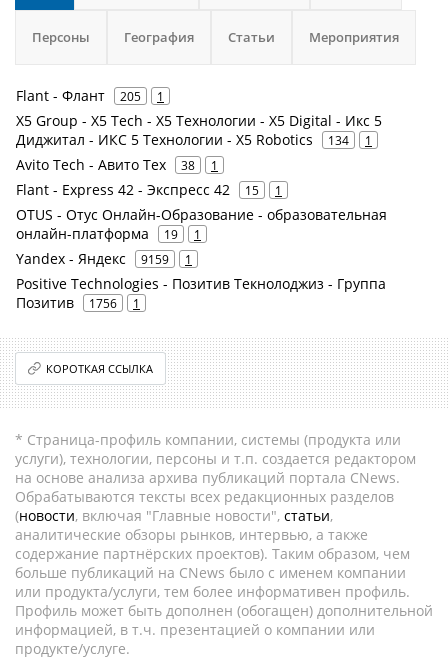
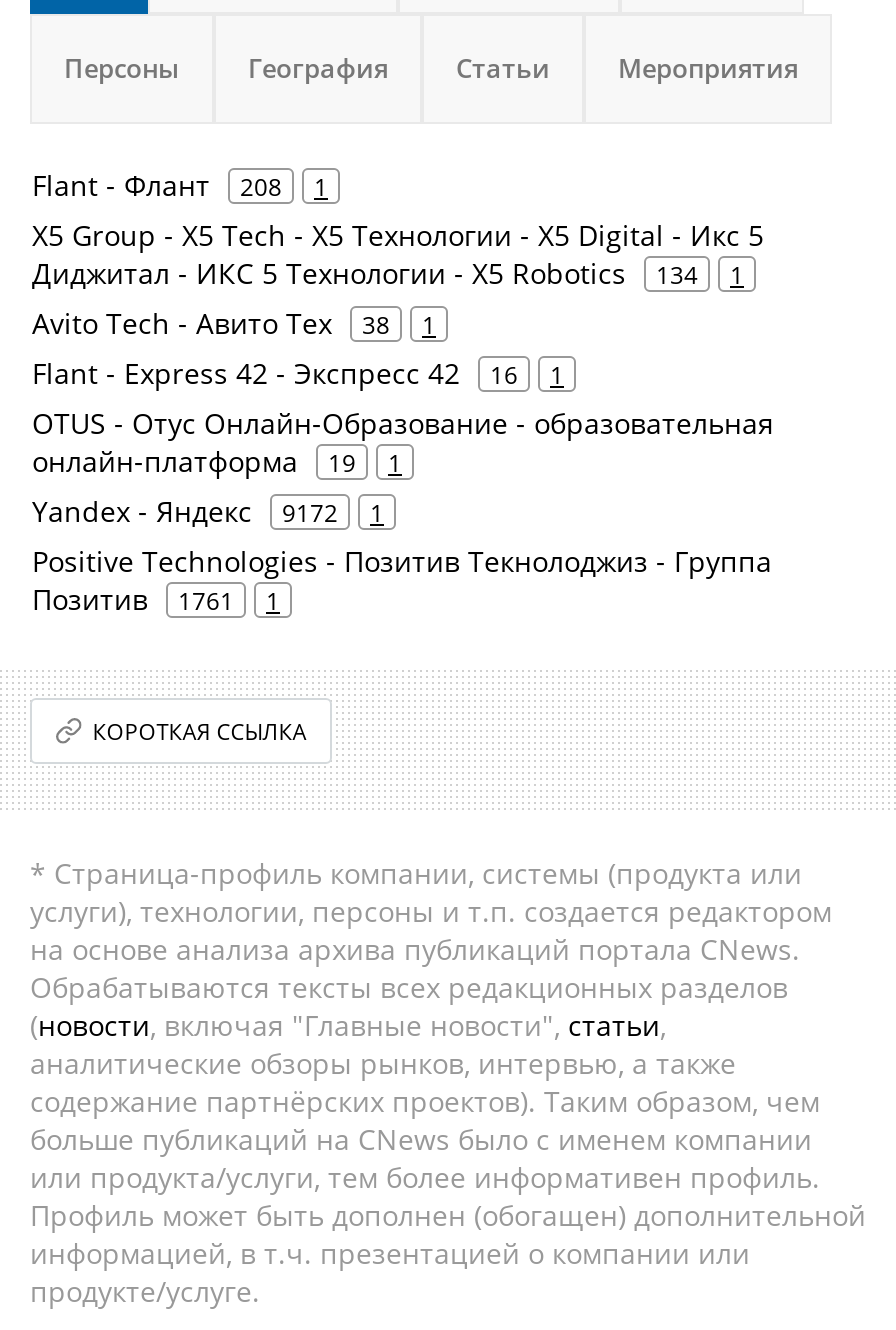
- Flant - Флант 205 1
+ Flant - Флант 208 1

- Flant - Express 42 - Экспресс 42 15 1
+ Flant - Express 42 - Экспресс 42 16 1

- Yandex - Яндекс 9159 1
+ Yandex - Яндекс 9172 1

- Позитив 1756 1
+ Позитив 1761 1
